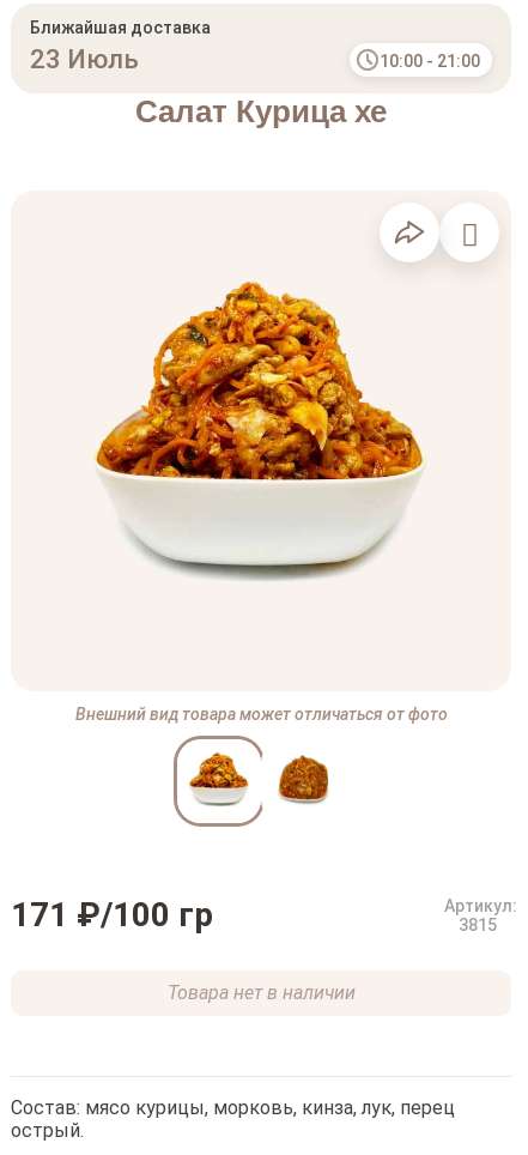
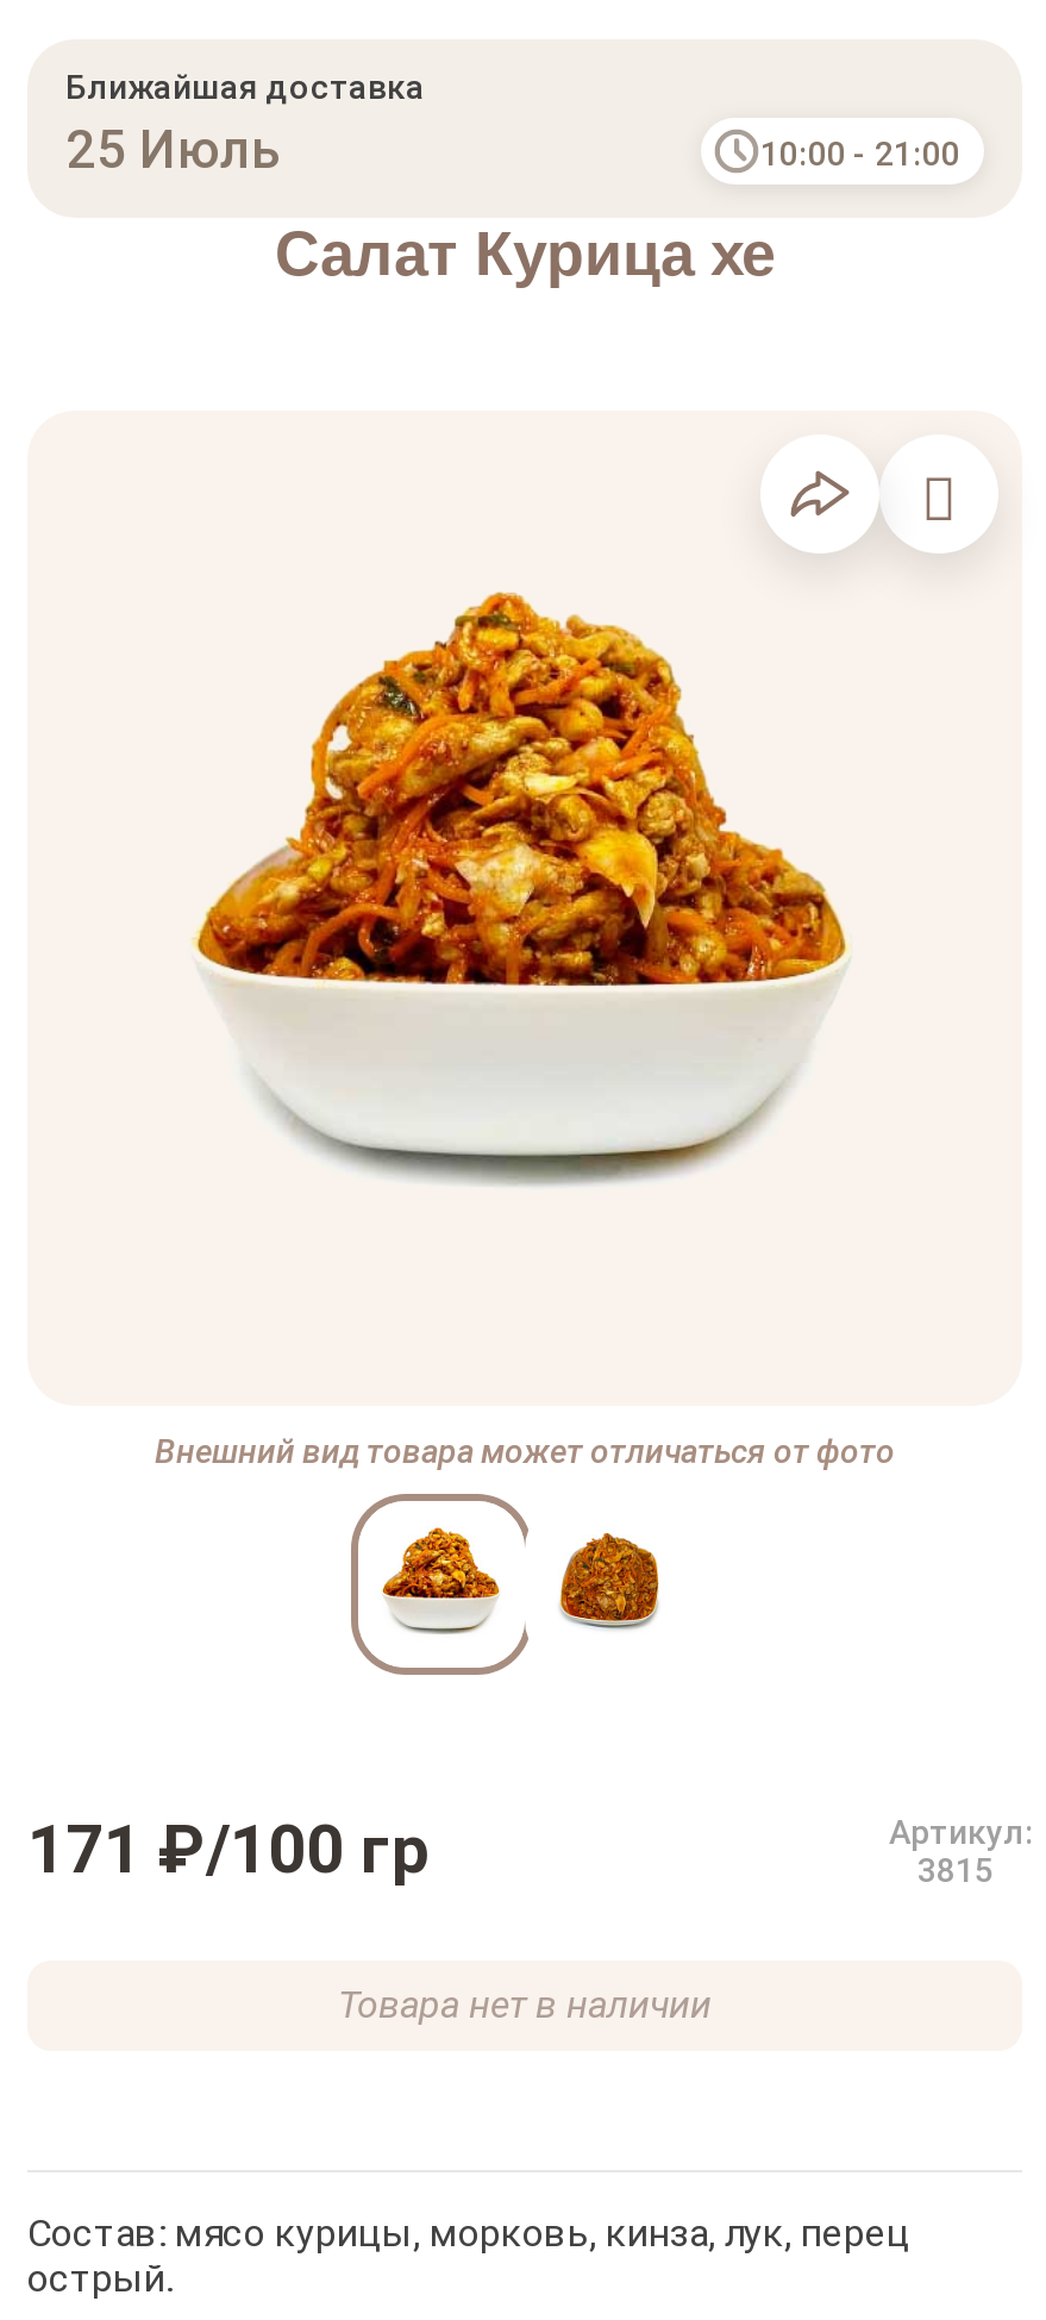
- 23 Июль
+ 25 Июль
